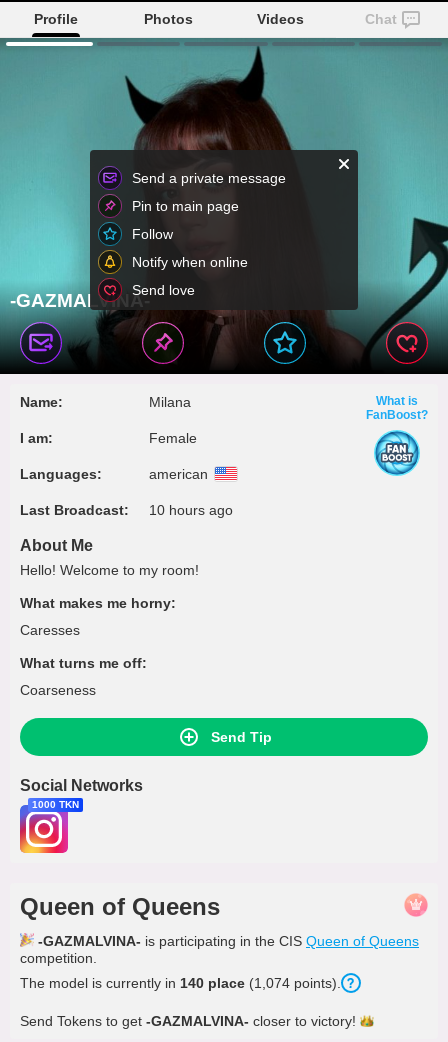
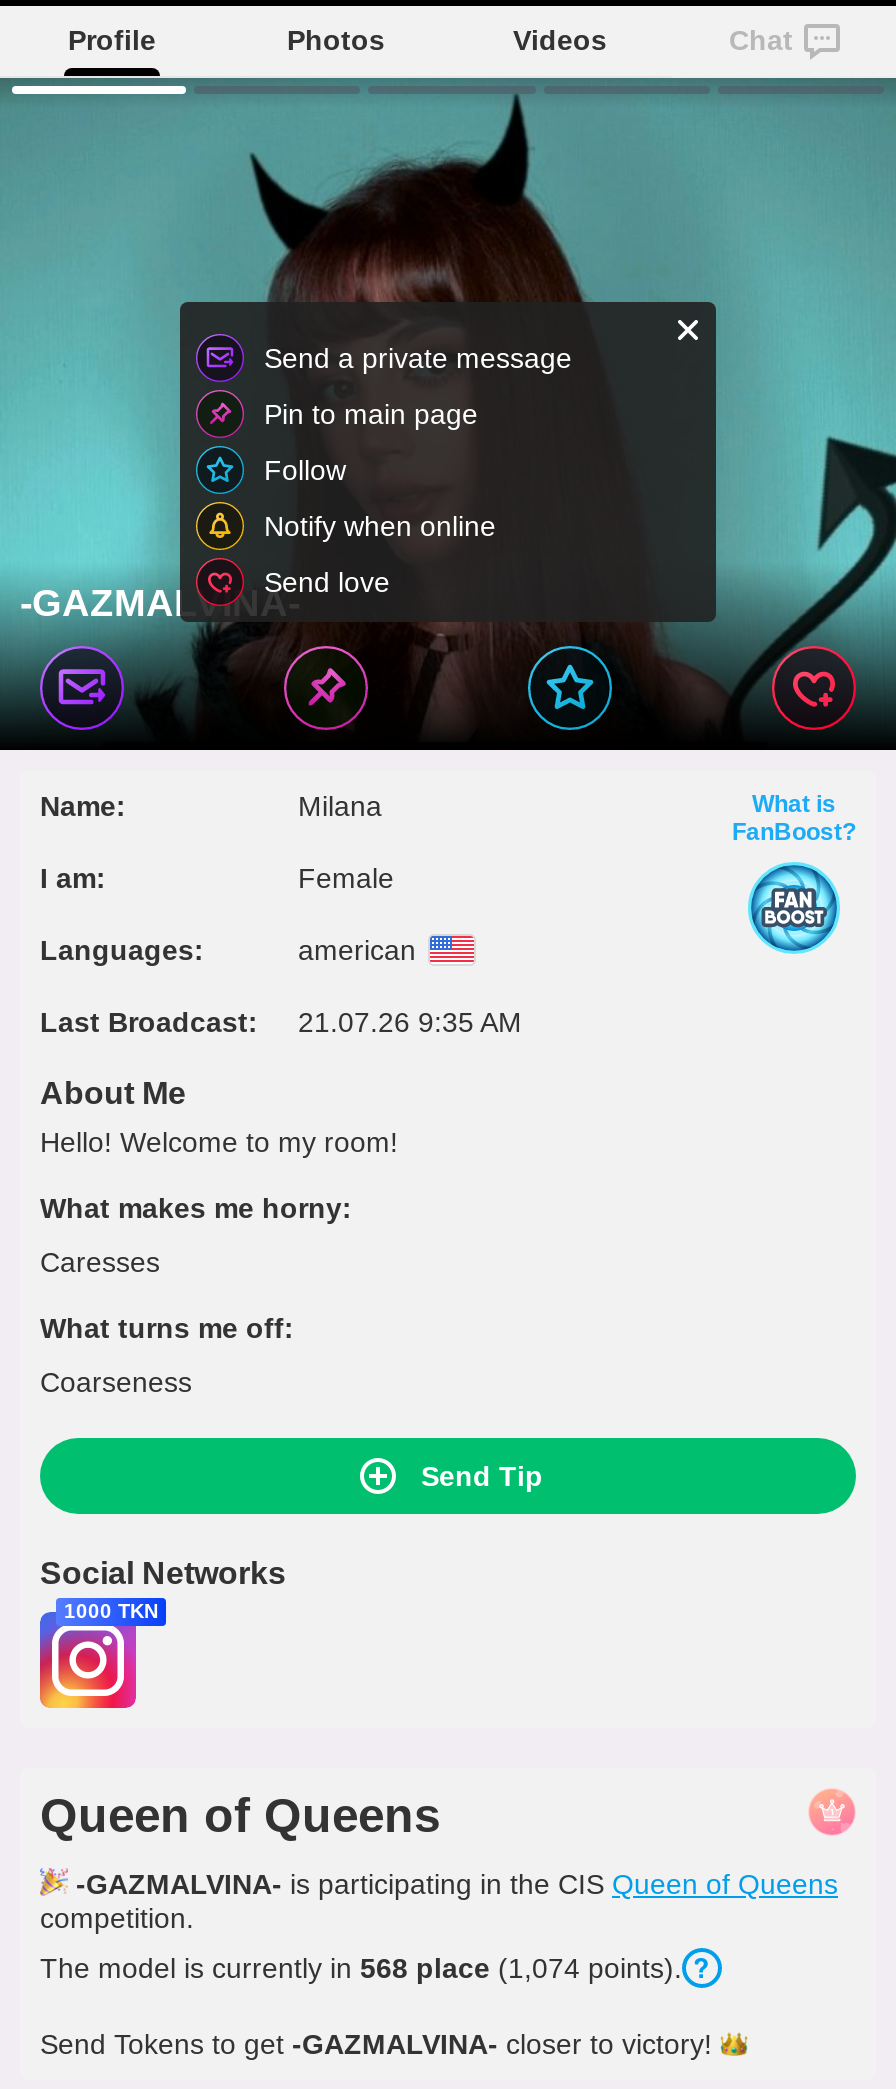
- Last Broadcast: 10 hours ago
+ Last Broadcast: 21.07.26 9:35 AM

- The model is currently in 140 place (1,074 points).
+ The model is currently in 568 place (1,074 points).
